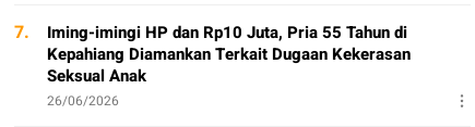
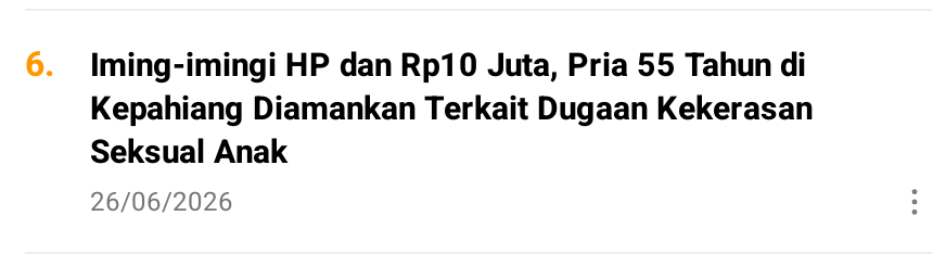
- 7. Iming-imingi HP dan Rp10 Juta, Pria 55 Tahun di
+ 6. Iming-imingi HP dan Rp10 Juta, Pria 55 Tahun di
